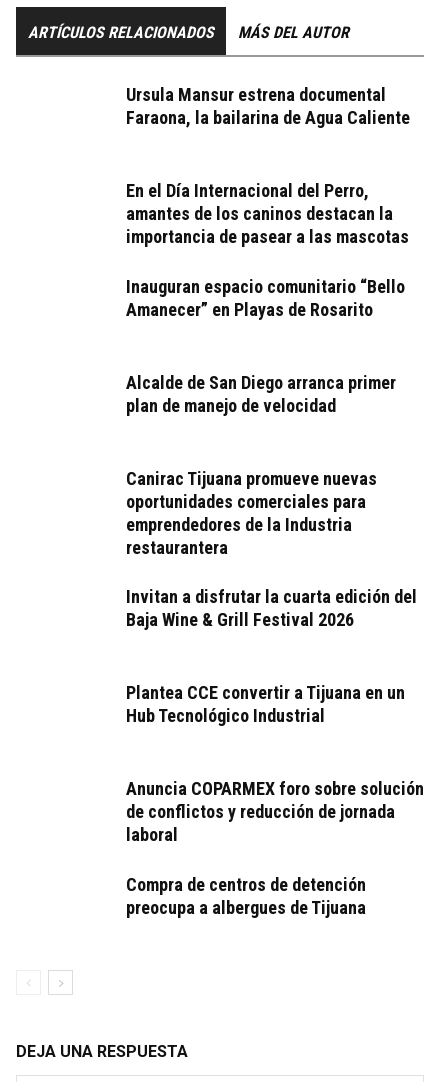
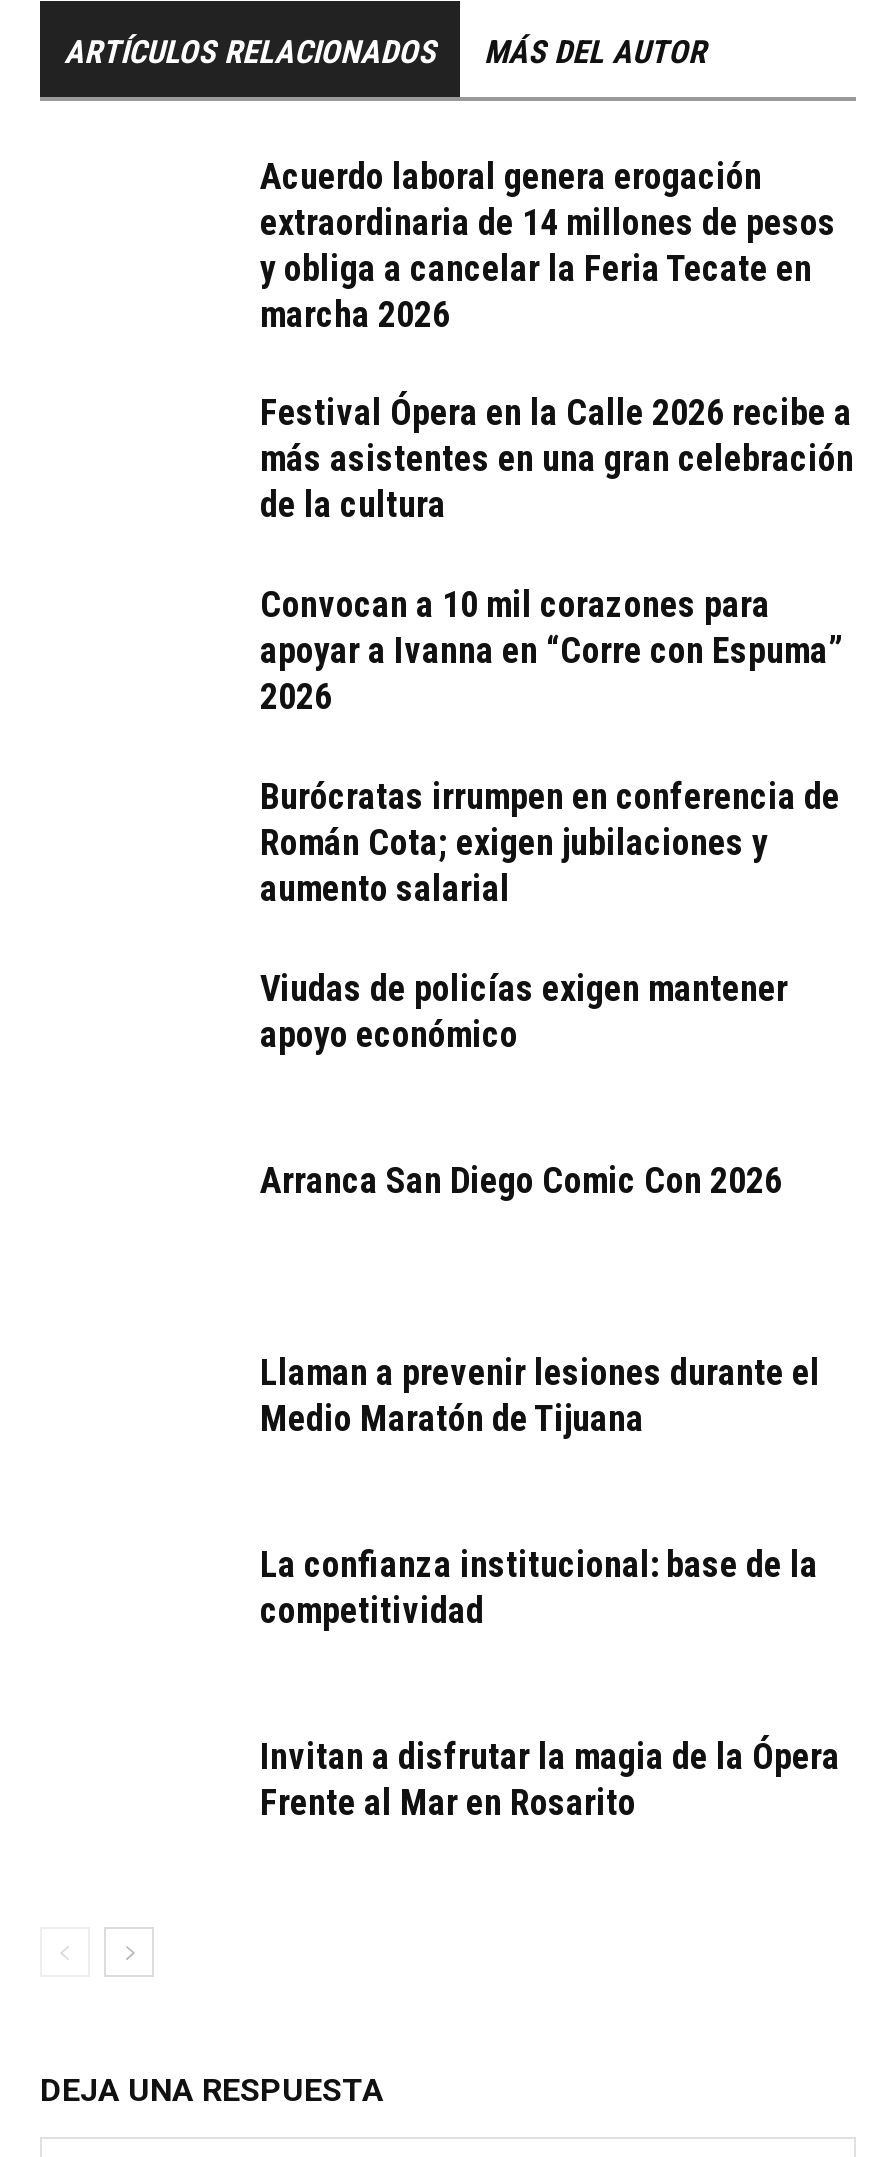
- Ursula Mansur estrena documental
- Faraona, la bailarina de Agua Caliente
+ Acuerdo laboral genera erogación
+ extraordinaria de 14 millones de pesos
+ y obliga a cancelar la Feria Tecate en
+ marcha 2026

- En el Día Internacional del Perro,
- amantes de los caninos destacan la
- importancia de pasear a las mascotas
+ Festival Ópera en la Calle 2026 recibe a
+ más asistentes en una gran celebración
+ de la cultura

- Inauguran espacio comunitario “Bello
- Amanecer” en Playas de Rosarito
+ Convocan a 10 mil corazones para
+ apoyar a Ivanna en “Corre con Espuma”
+ 2026

- Alcalde de San Diego arranca primer
- plan de manejo de velocidad
+ Burócratas irrumpen en conferencia de
+ Román Cota; exigen jubilaciones y
+ aumento salarial

- Canirac Tijuana promueve nuevas
- oportunidades comerciales para
- emprendedores de la Industria
- restaurantera
+ Viudas de policías exigen mantener
+ apoyo económico

- Invitan a disfrutar la cuarta edición del
- Baja Wine & Grill Festival 2026
+ Arranca San Diego Comic Con 2026

- Plantea CCE convertir a Tijuana en un
- Hub Tecnológico Industrial
+ Llaman a prevenir lesiones durante el
+ Medio Maratón de Tijuana

- Anuncia COPARMEX foro sobre solución
- de conflictos y reducción de jornada
- laboral
+ La confianza institucional: base de la
+ competitividad

- Compra de centros de detención
- preocupa a albergues de Tijuana
+ Invitan a disfrutar la magia de la Ópera
+ Frente al Mar en Rosarito
